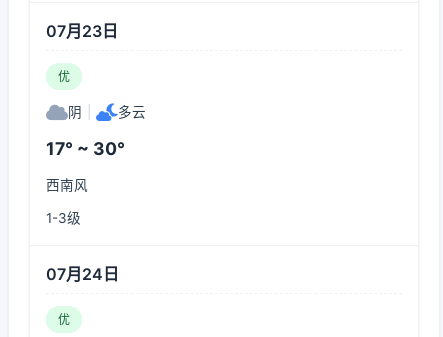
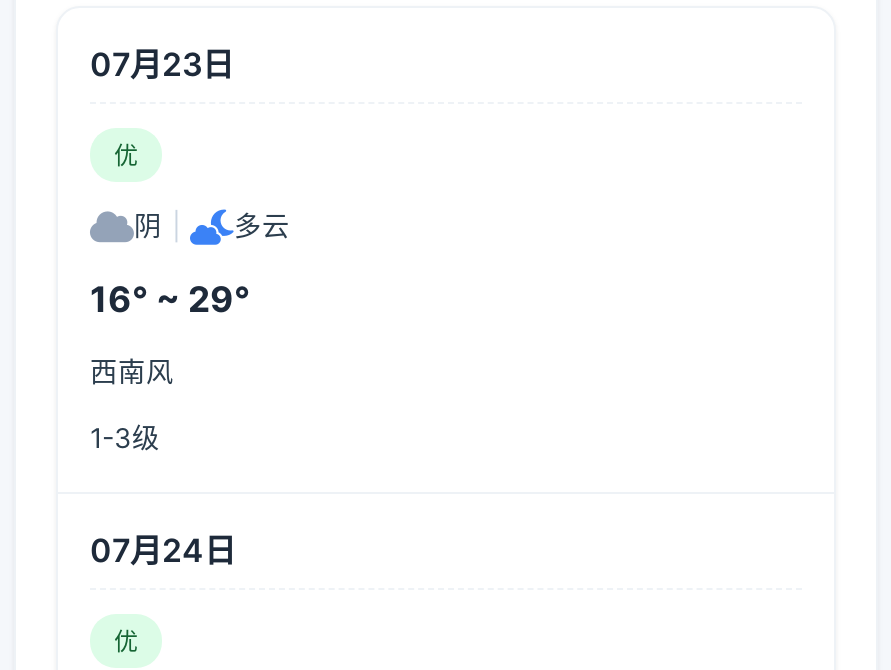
- 17° ~ 30°
+ 16° ~ 29°
